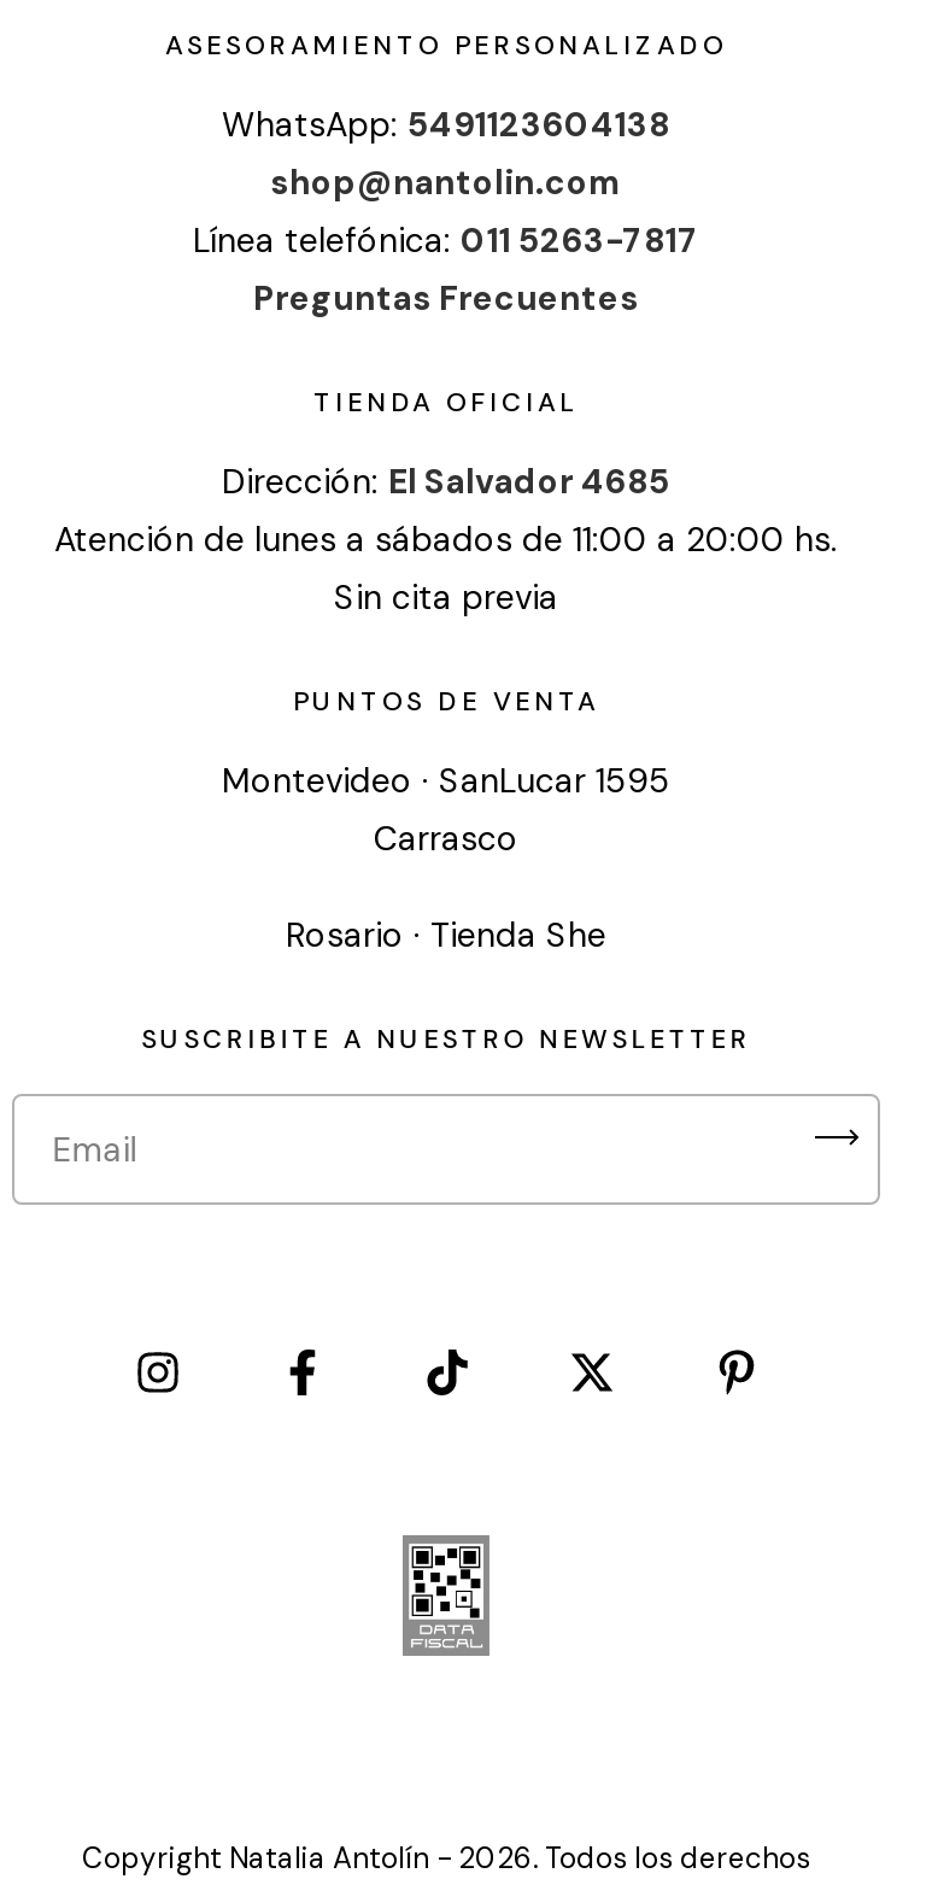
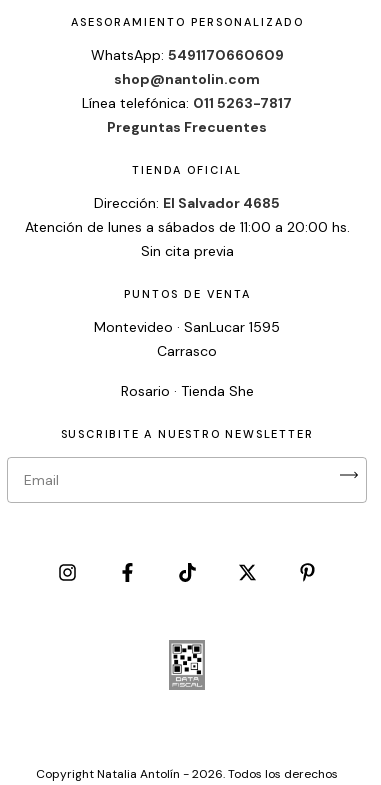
- WhatsApp: 5491123604138
+ WhatsApp: 5491170660609
